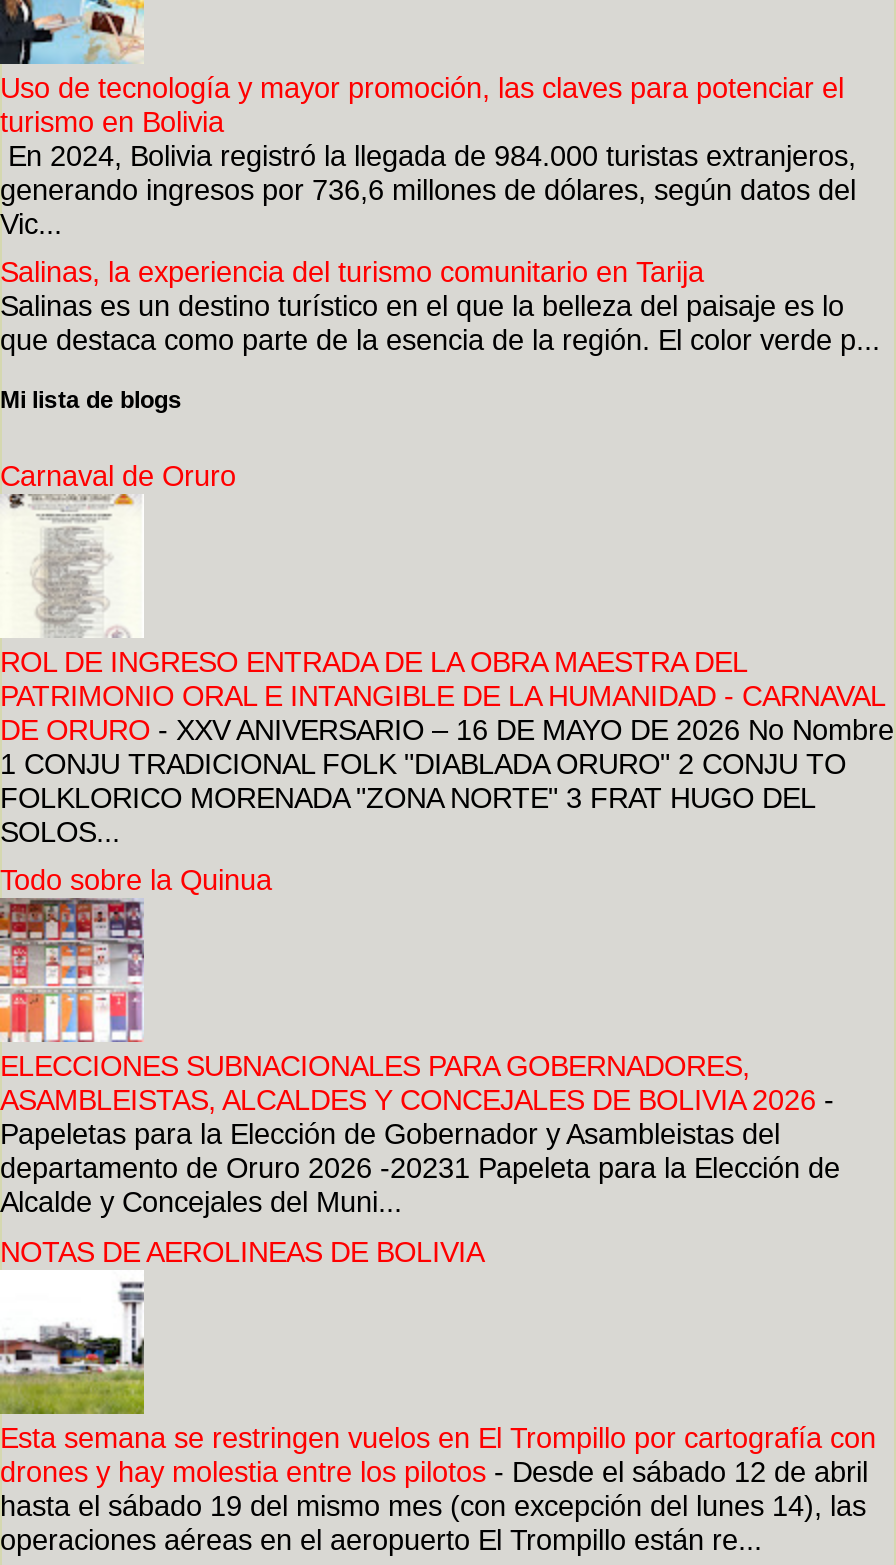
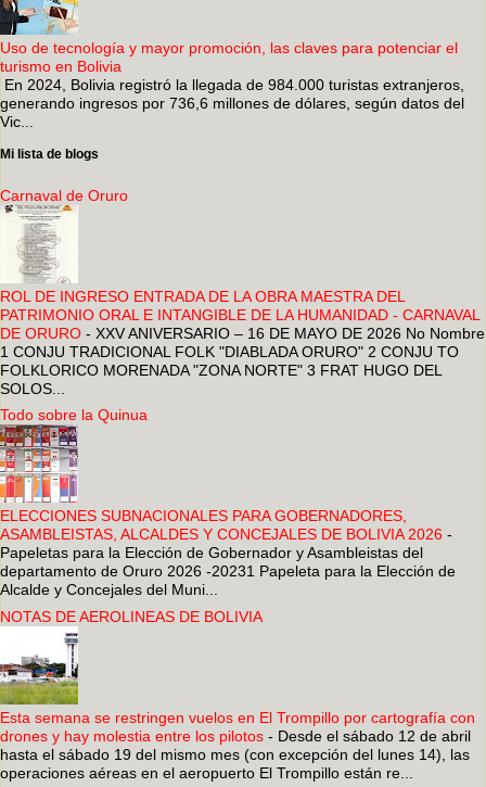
- Salinas, la experiencia del turismo comunitario en Tarija
- Salinas es un destino turístico en el que la belleza del paisaje es lo
- que destaca como parte de la esencia de la región. El color verde p...
